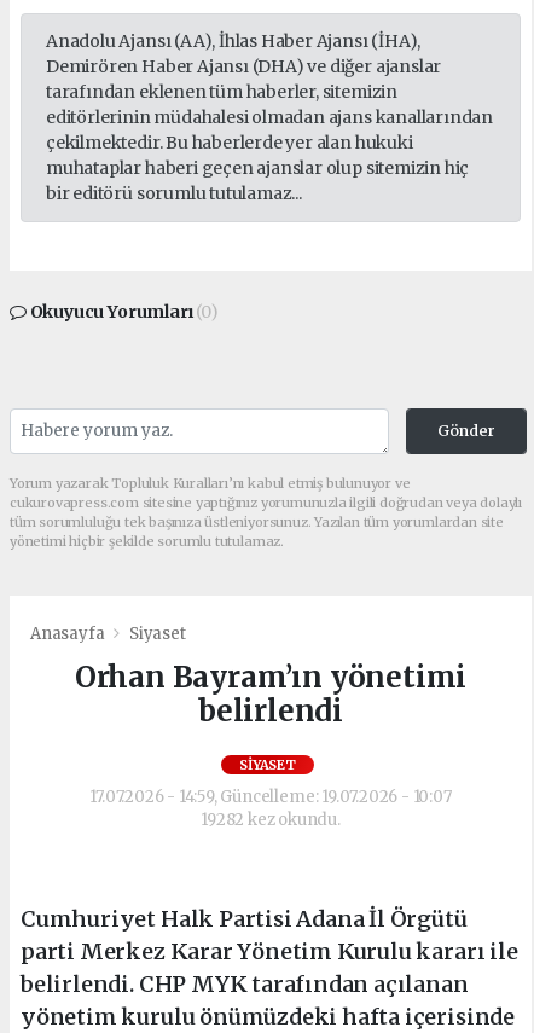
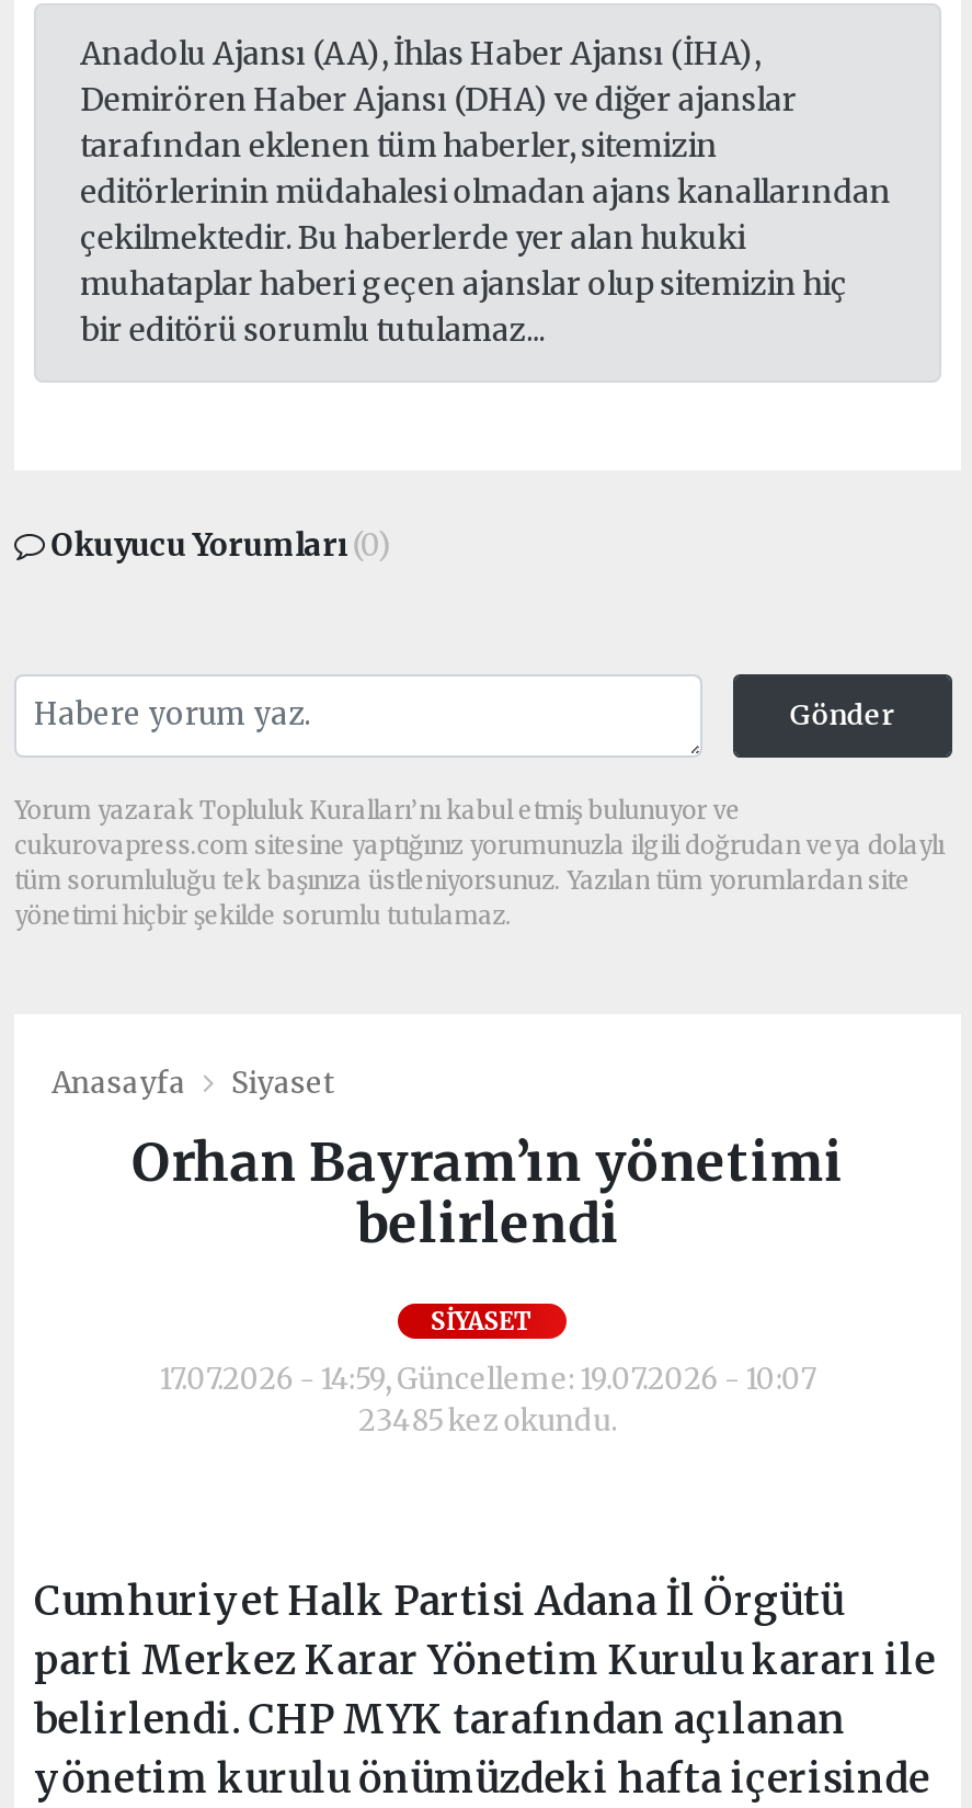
- 19282 kez okundu.
+ 23485 kez okundu.
